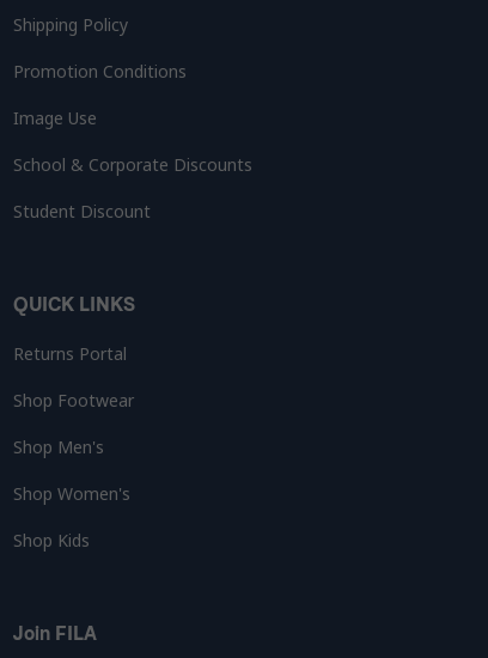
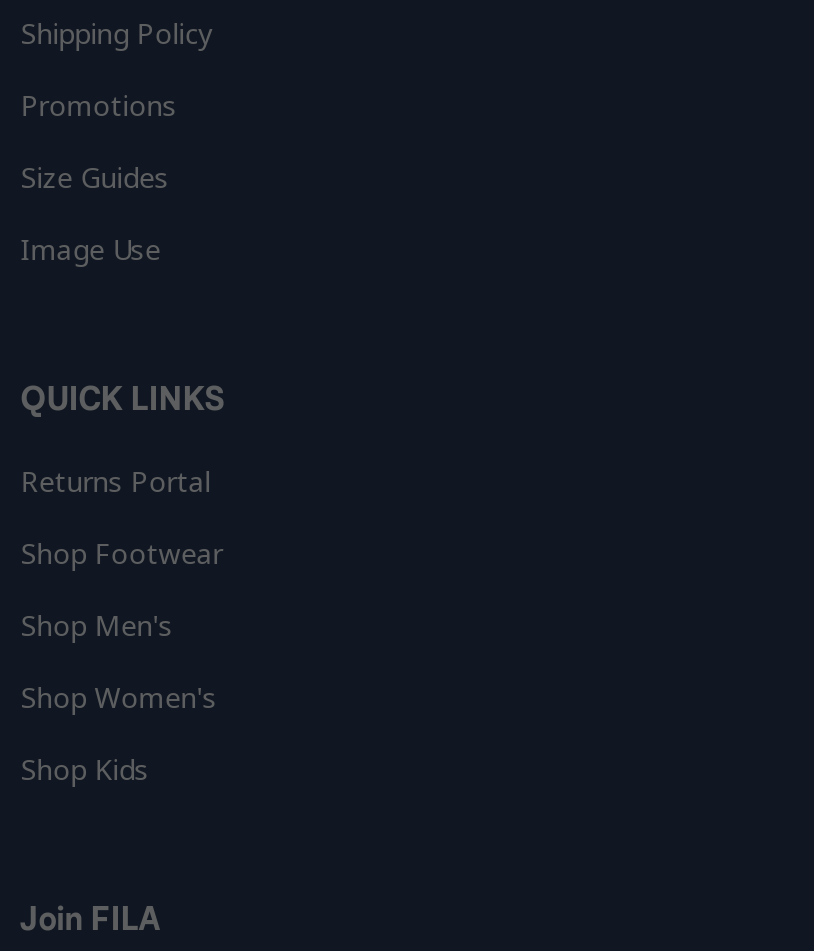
- Promotion Conditions
+ Promotions
+ Size Guides

moved down: Image Use

- School & Corporate Discounts
- Student Discount
